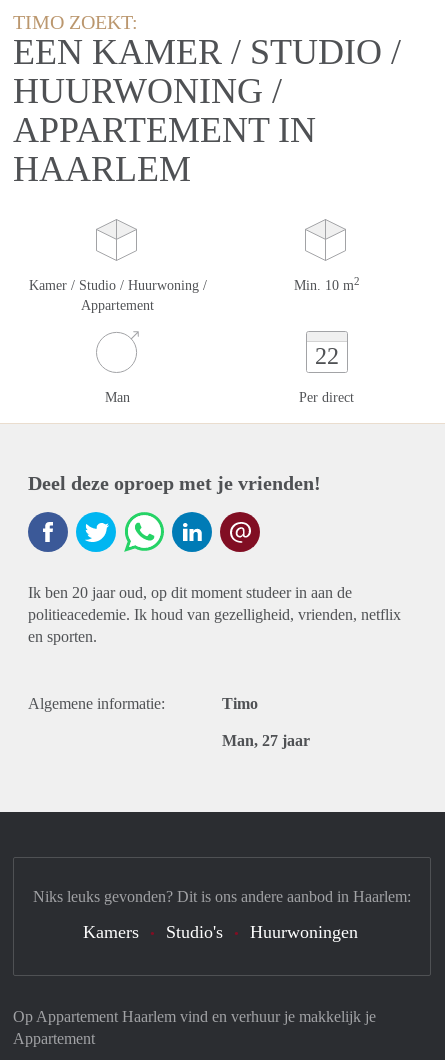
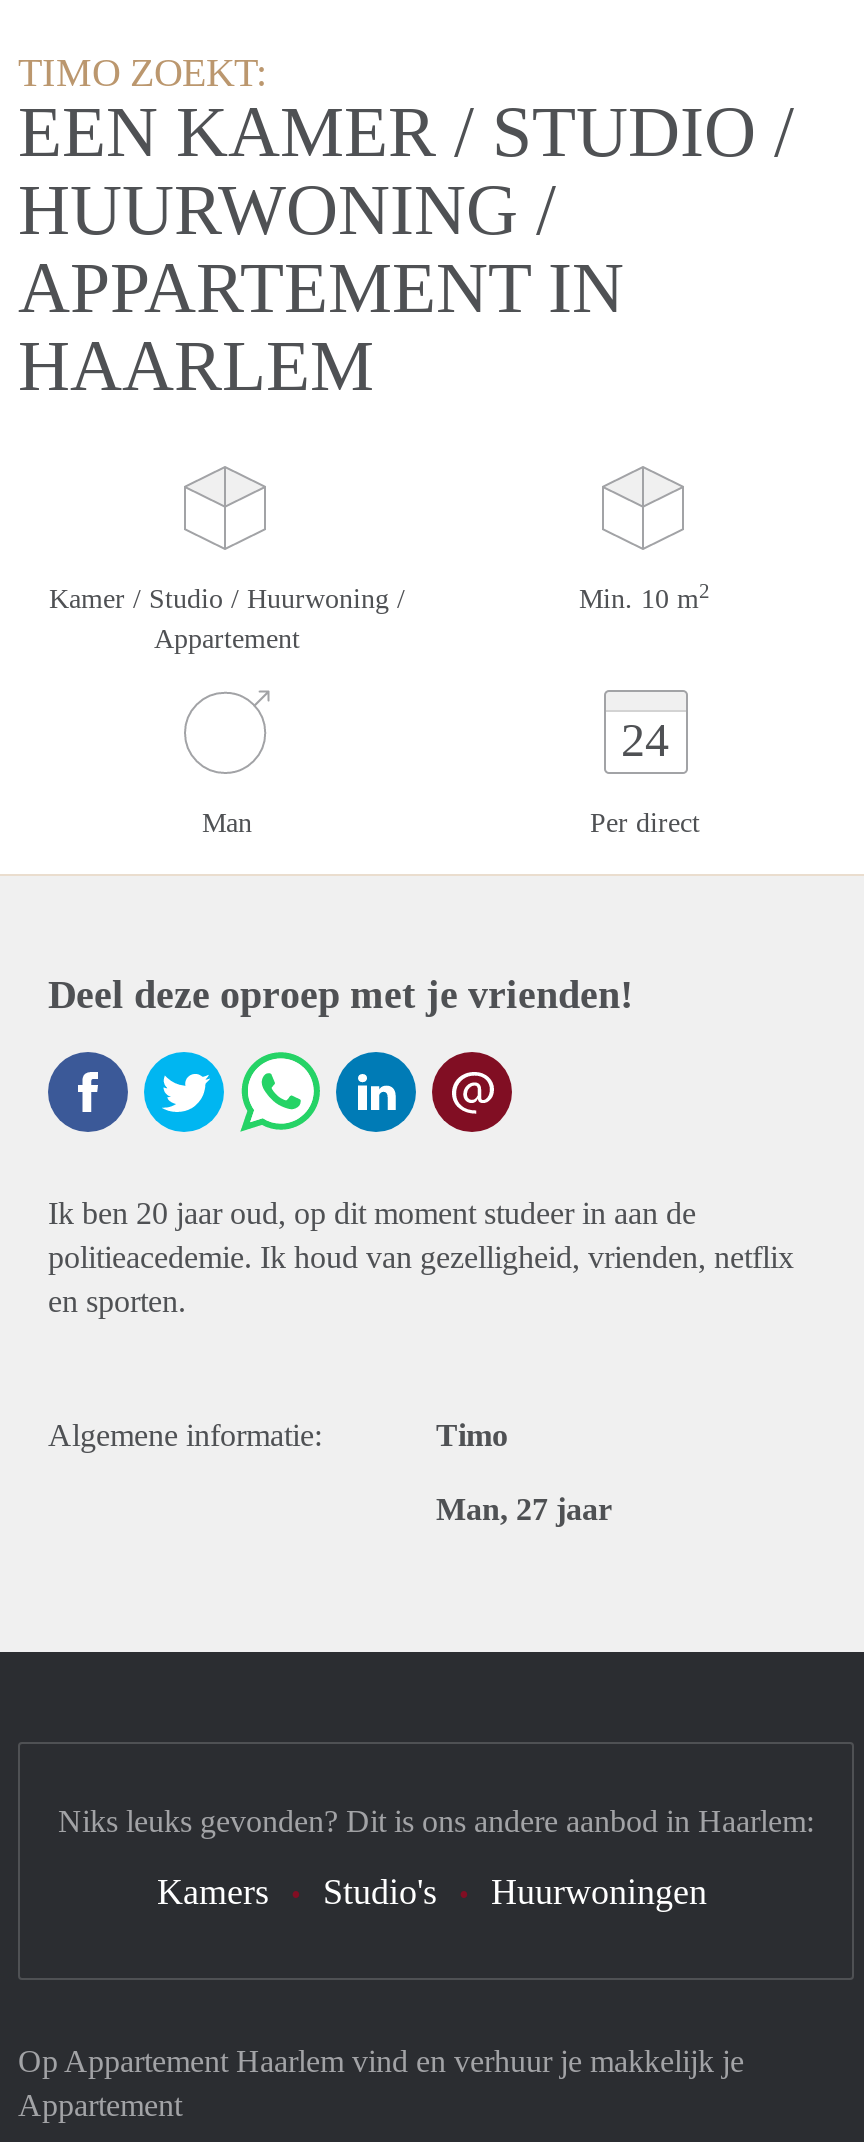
- 22
+ 24
